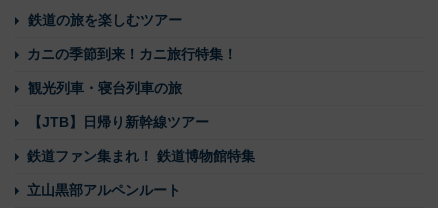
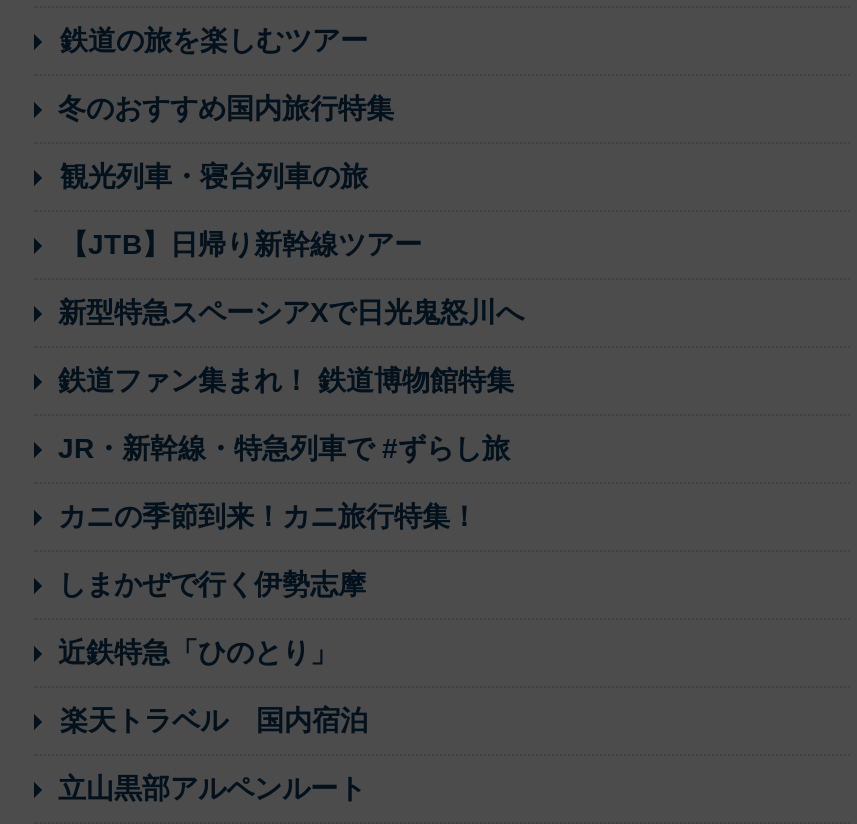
+ 冬のおすすめ国内旅行特集

moved down: カニの季節到来！カニ旅行特集！

+ 新型特急スペーシアXで日光鬼怒川へ

+ JR・新幹線・特急列車で #ずらし旅
+ しまかぜで行く伊勢志摩
+ 近鉄特急「ひのとり」
+ 楽天トラベル 国内宿泊
